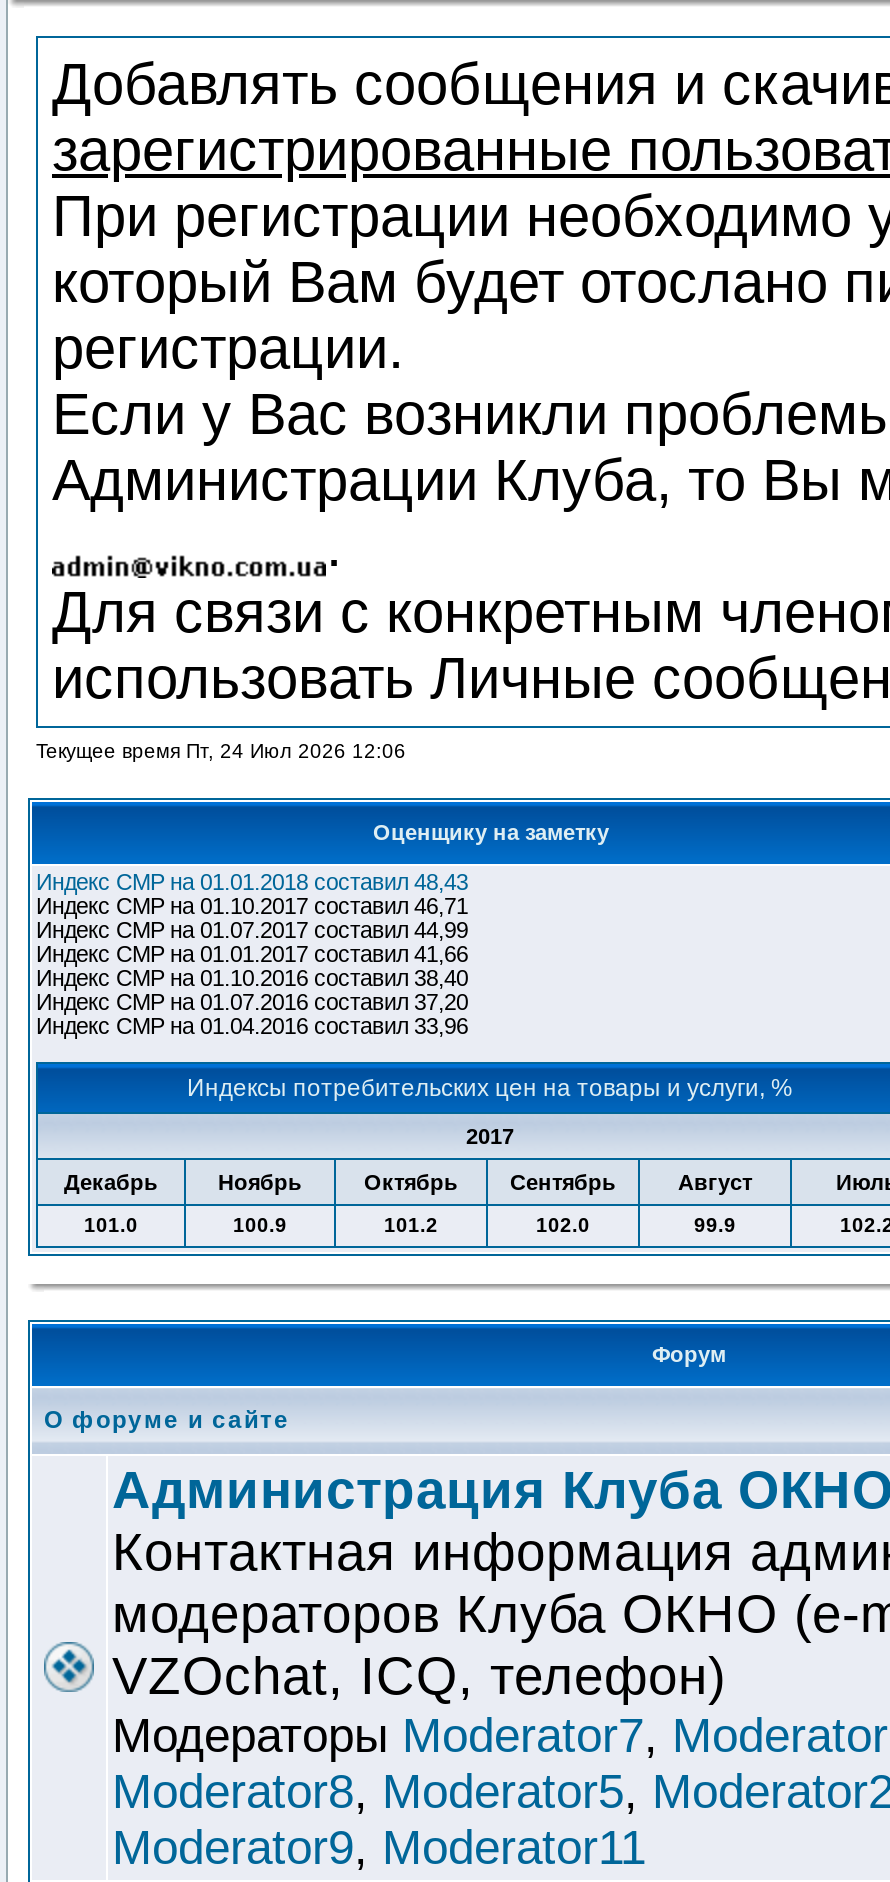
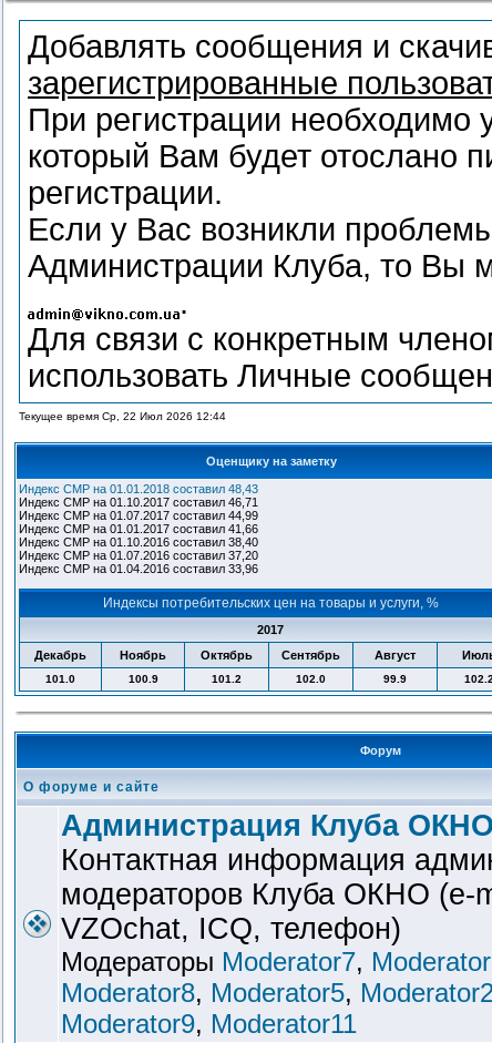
- Текущее время Пт, 24 Июл 2026 12:06
+ Текущее время Ср, 22 Июл 2026 12:44
